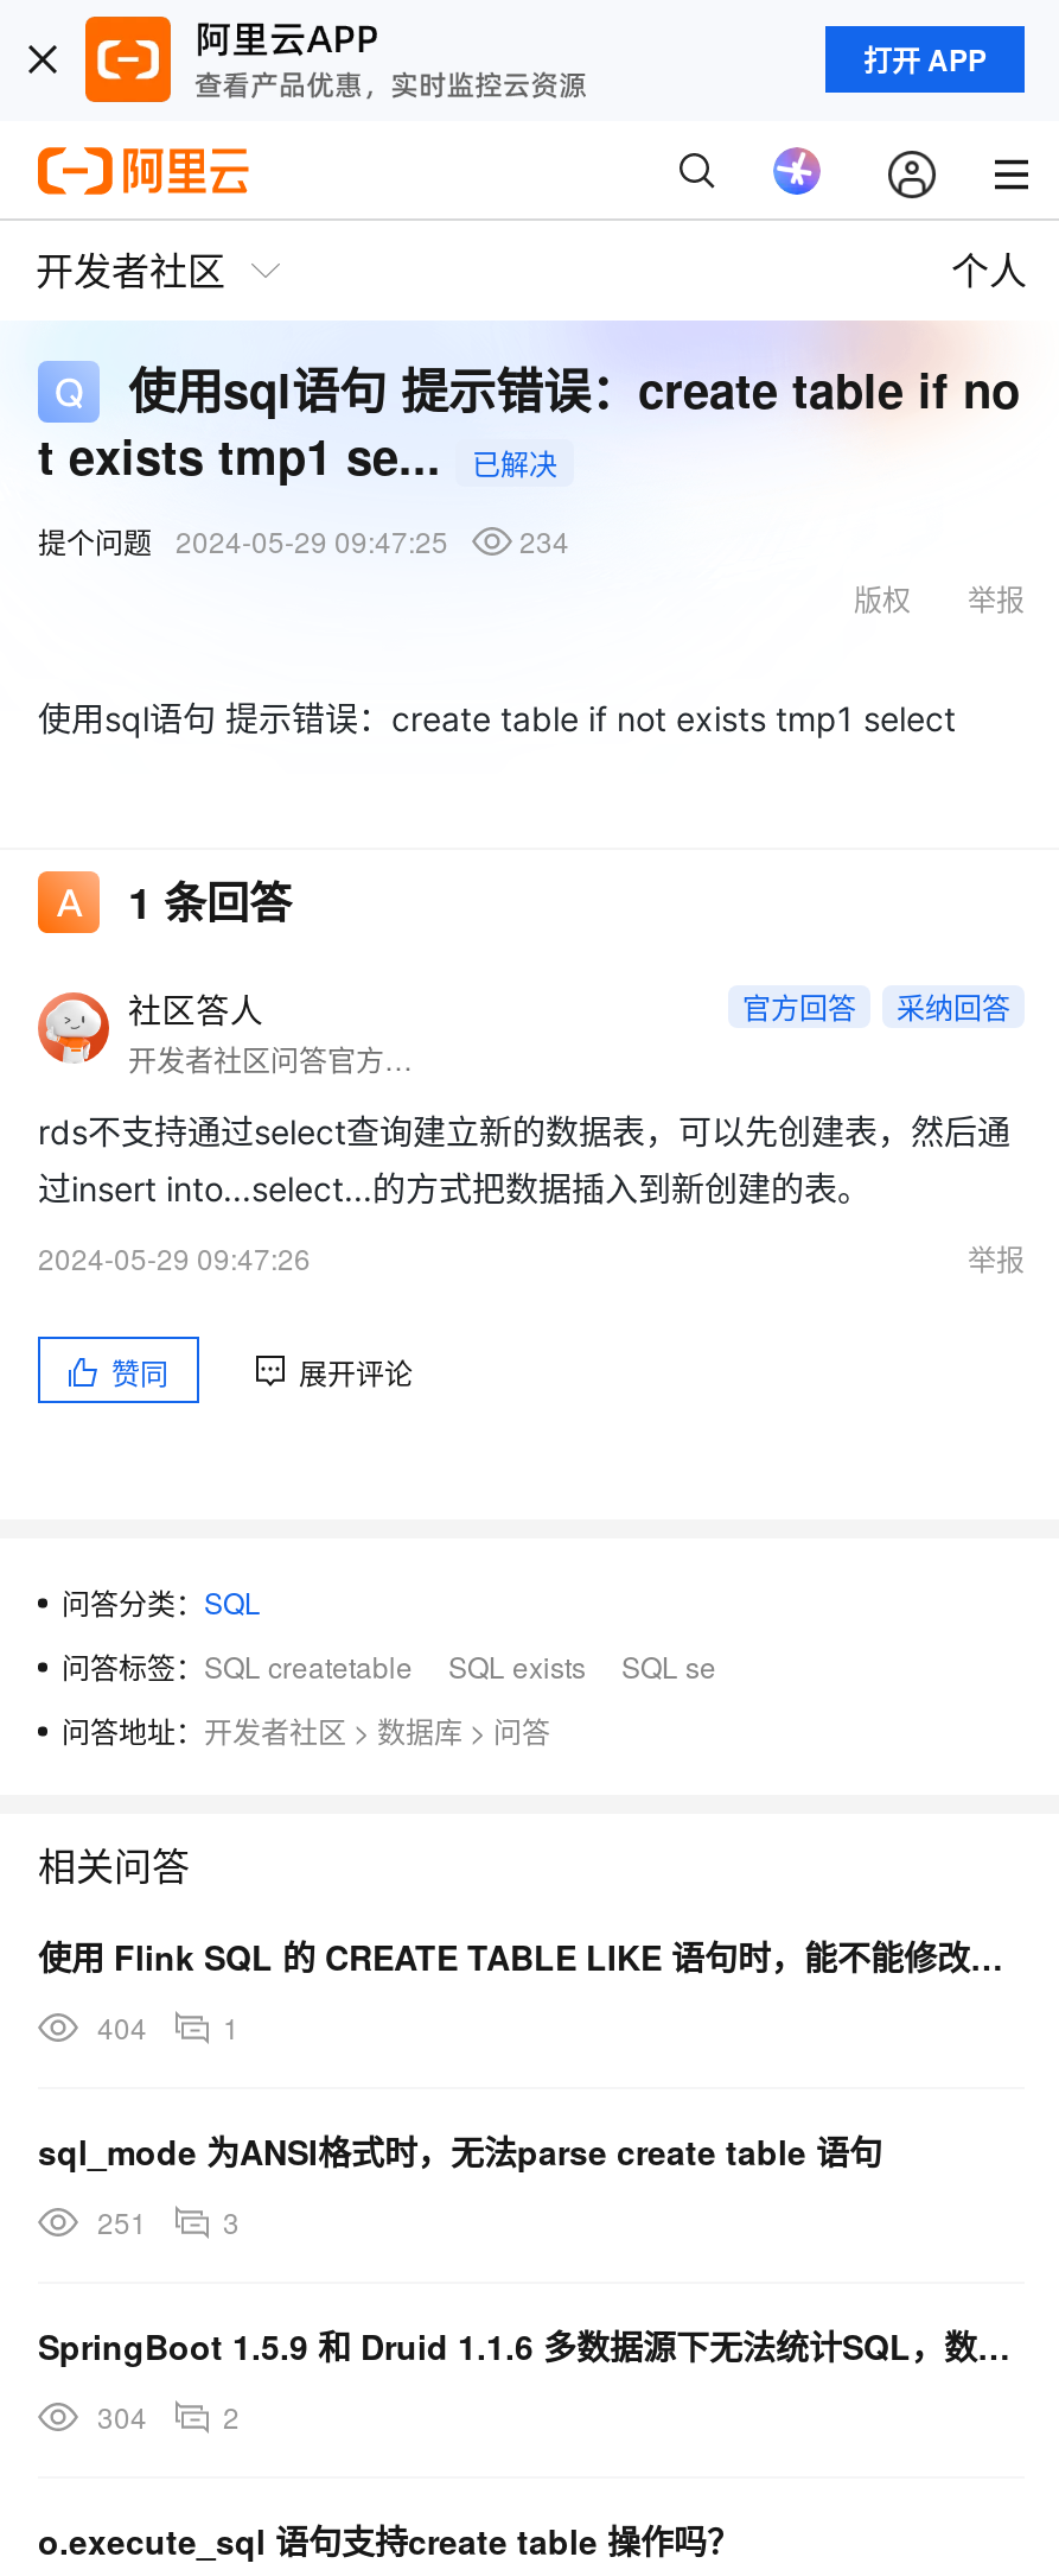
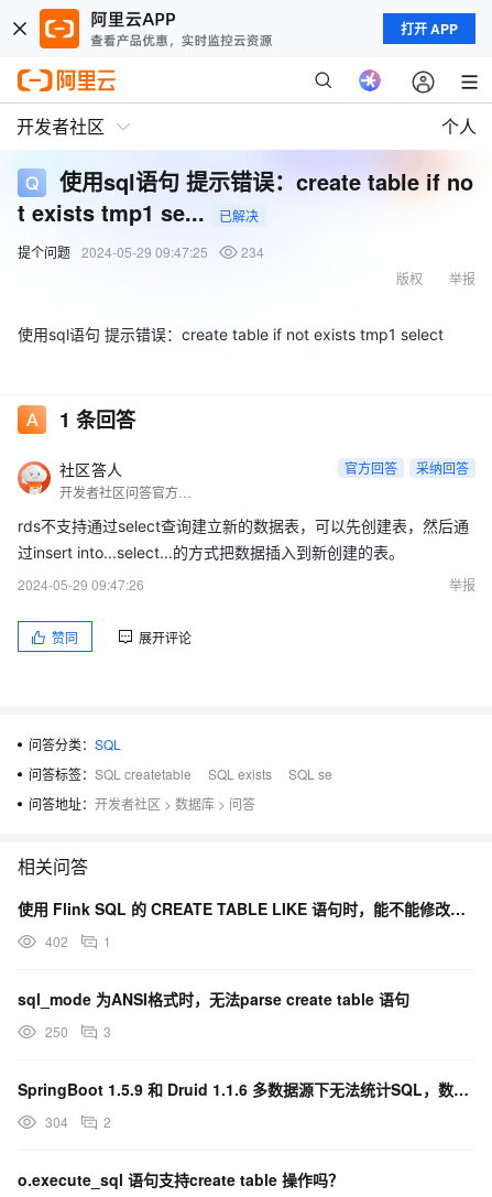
- 404 1
+ 402 1

- 251 3
+ 250 3
